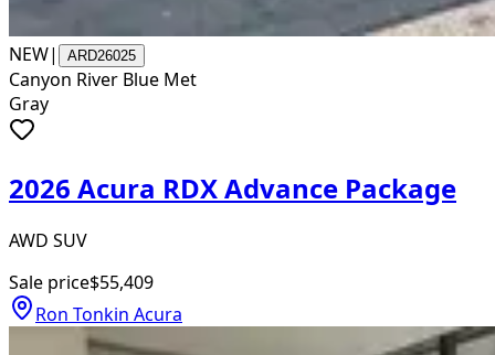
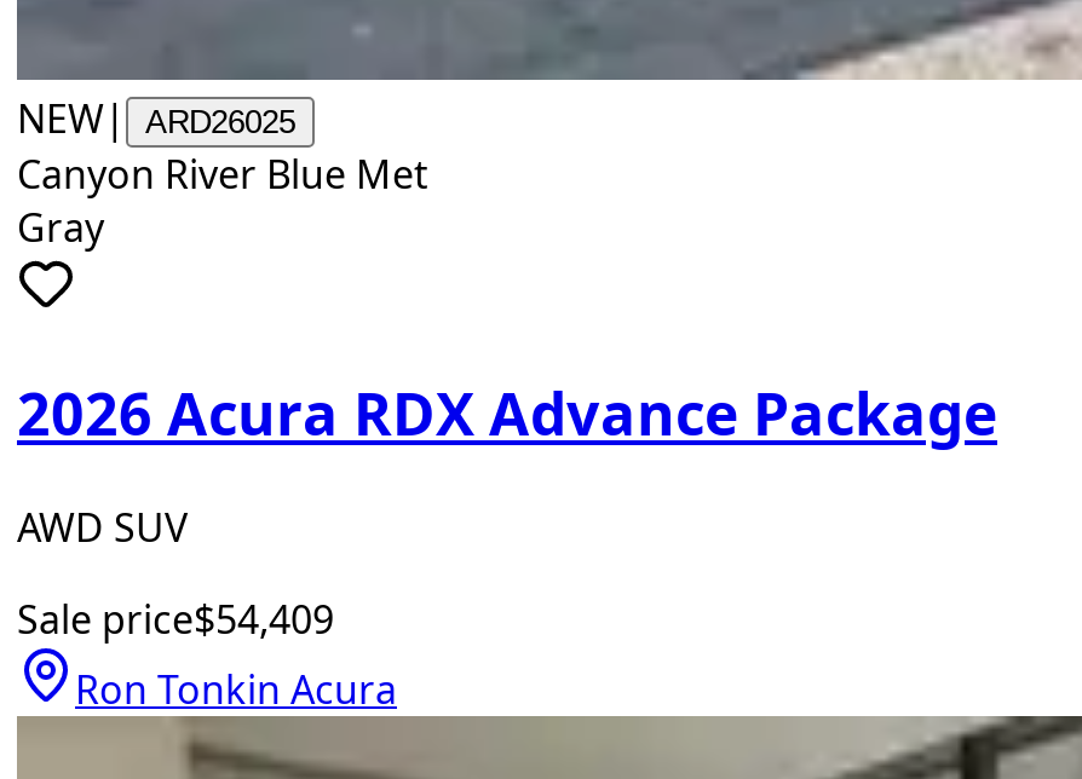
- Sale price$55,409
+ Sale price$54,409
